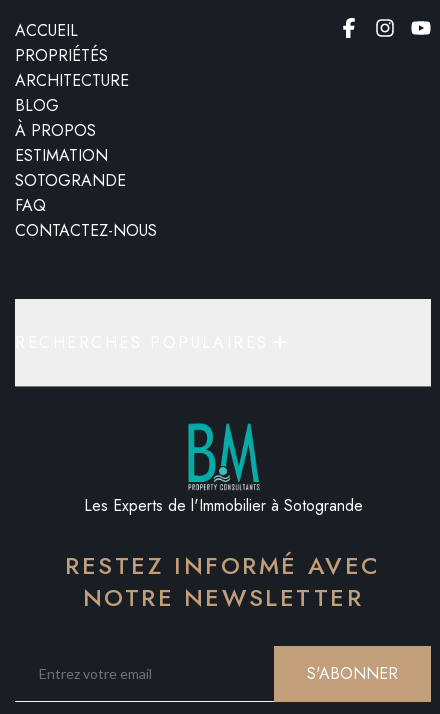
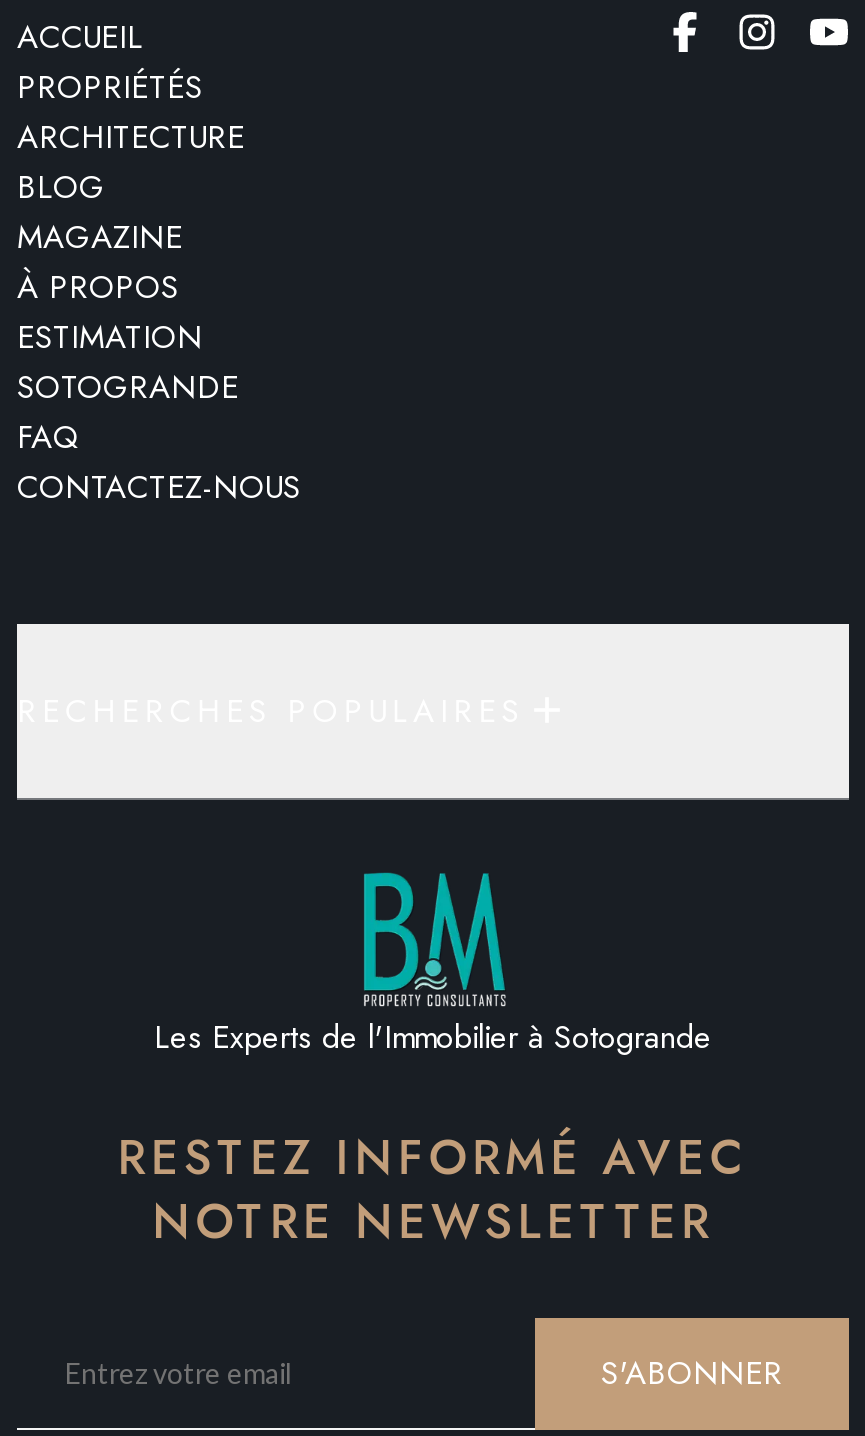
+ MAGAZINE
